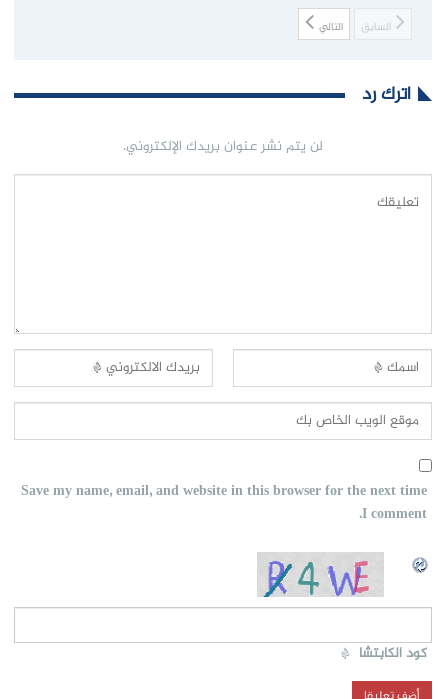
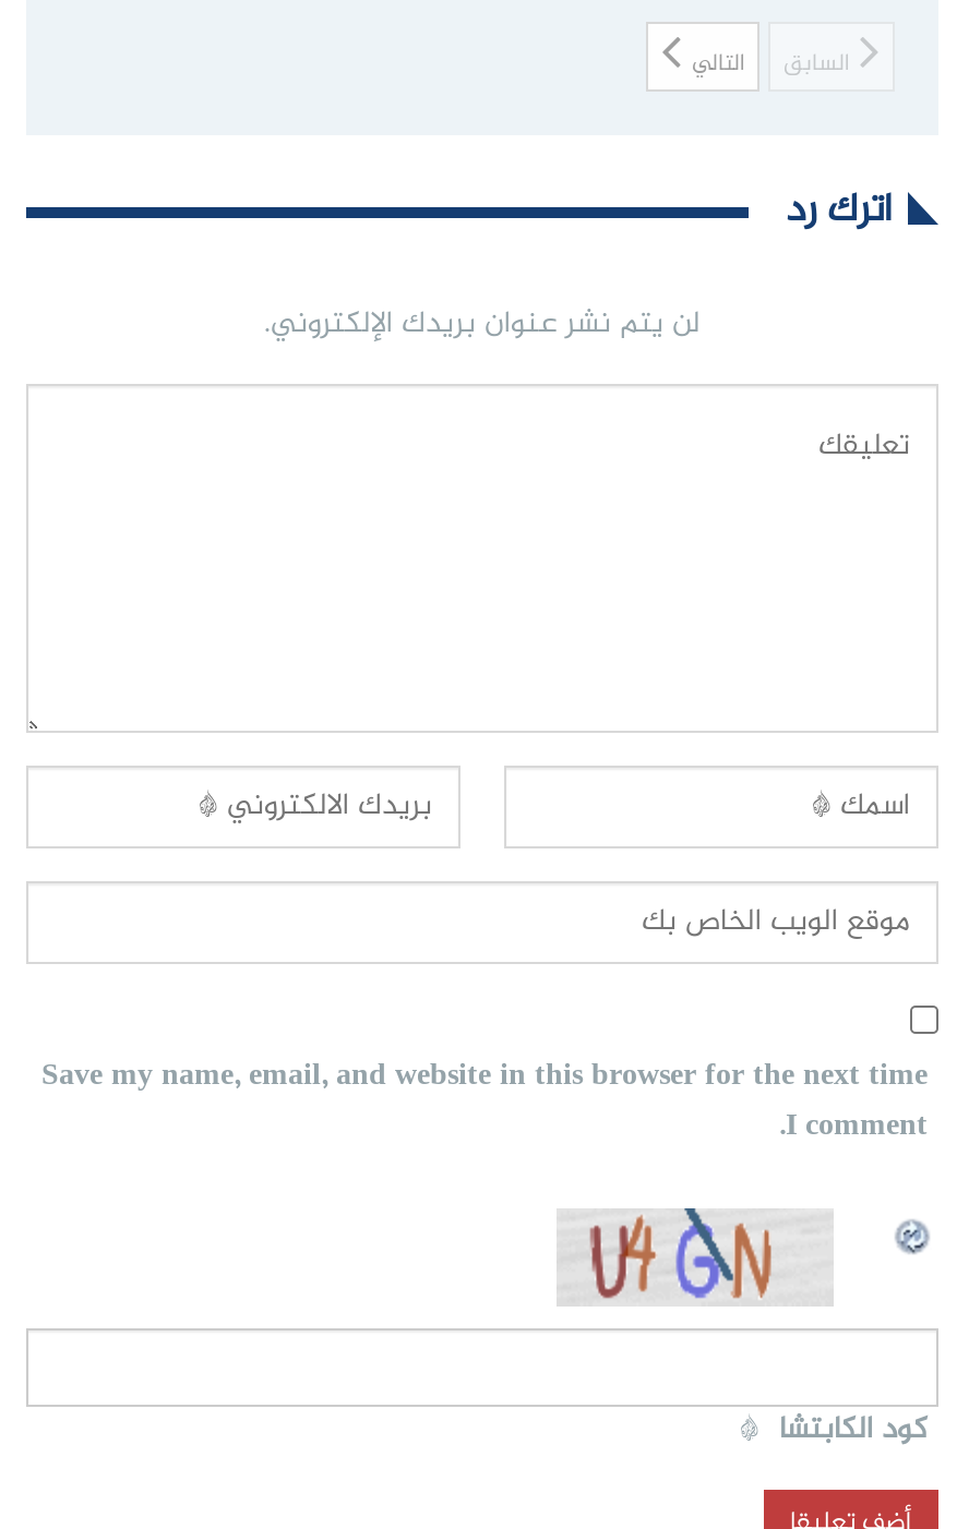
- [image]
+ [image]
